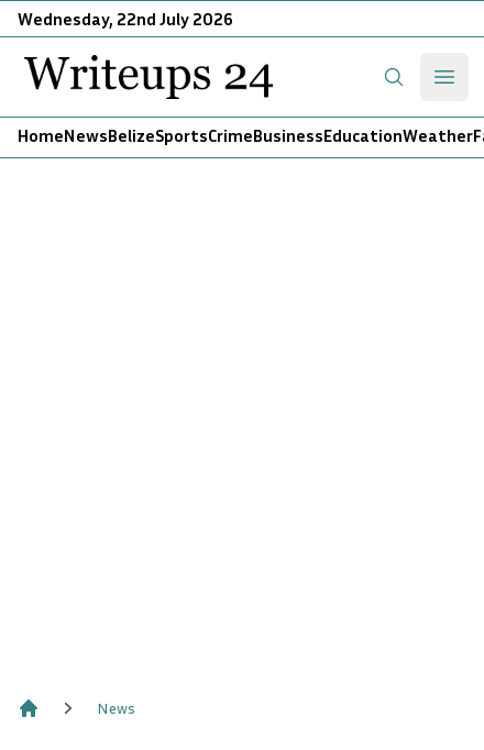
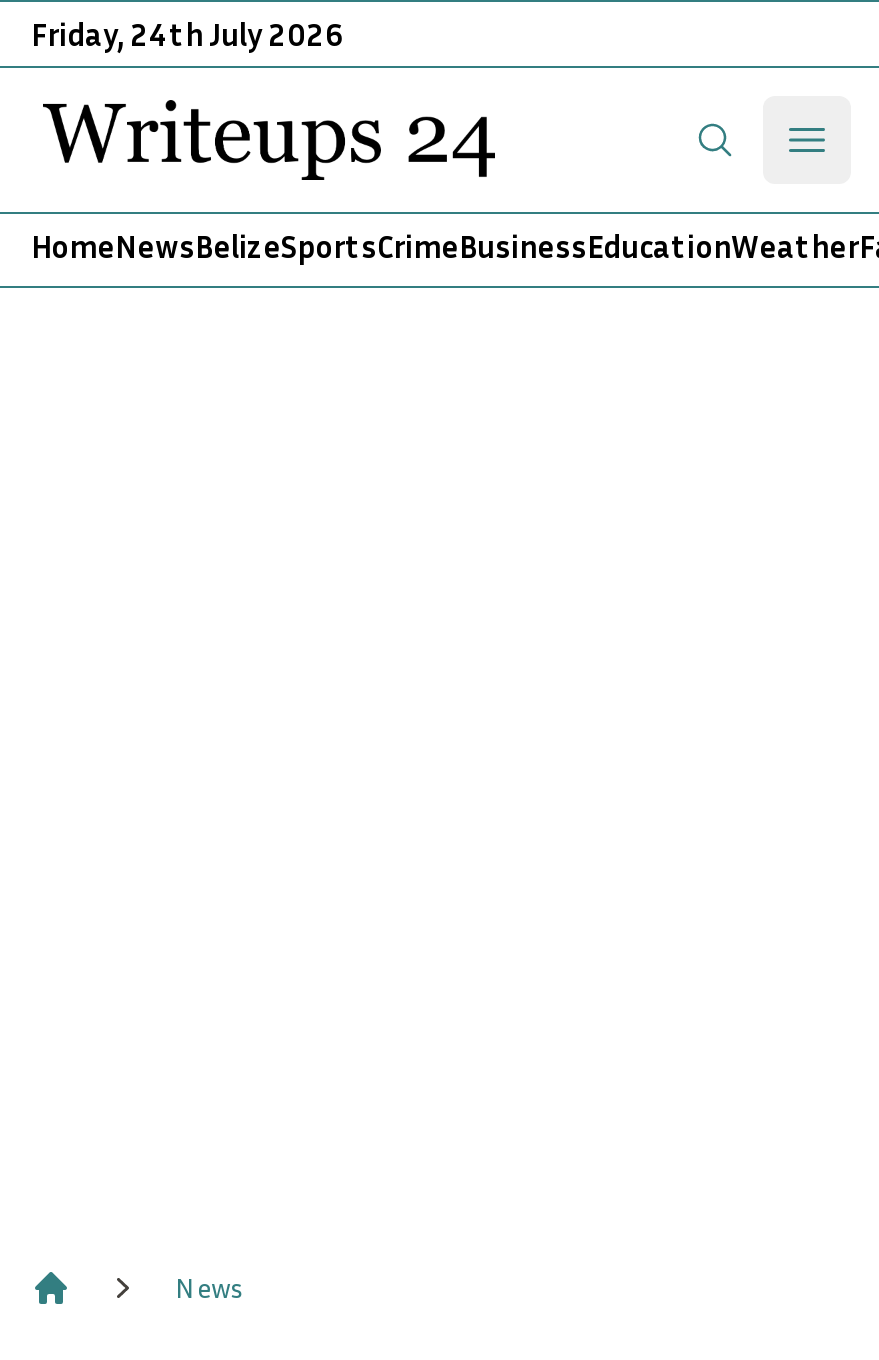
- Wednesday, 22nd July 2026
+ Friday, 24th July 2026
